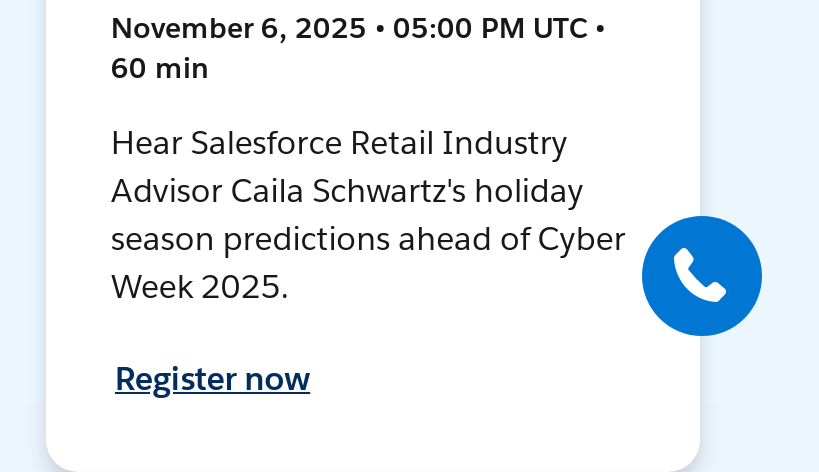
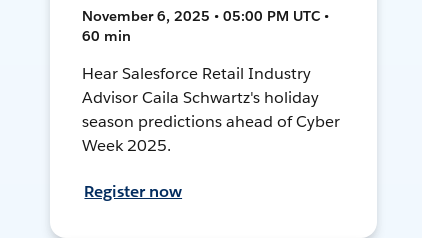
- [image]
